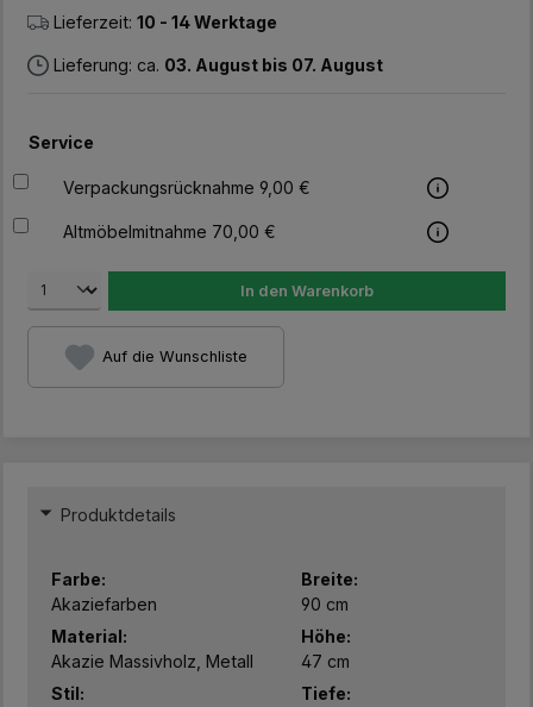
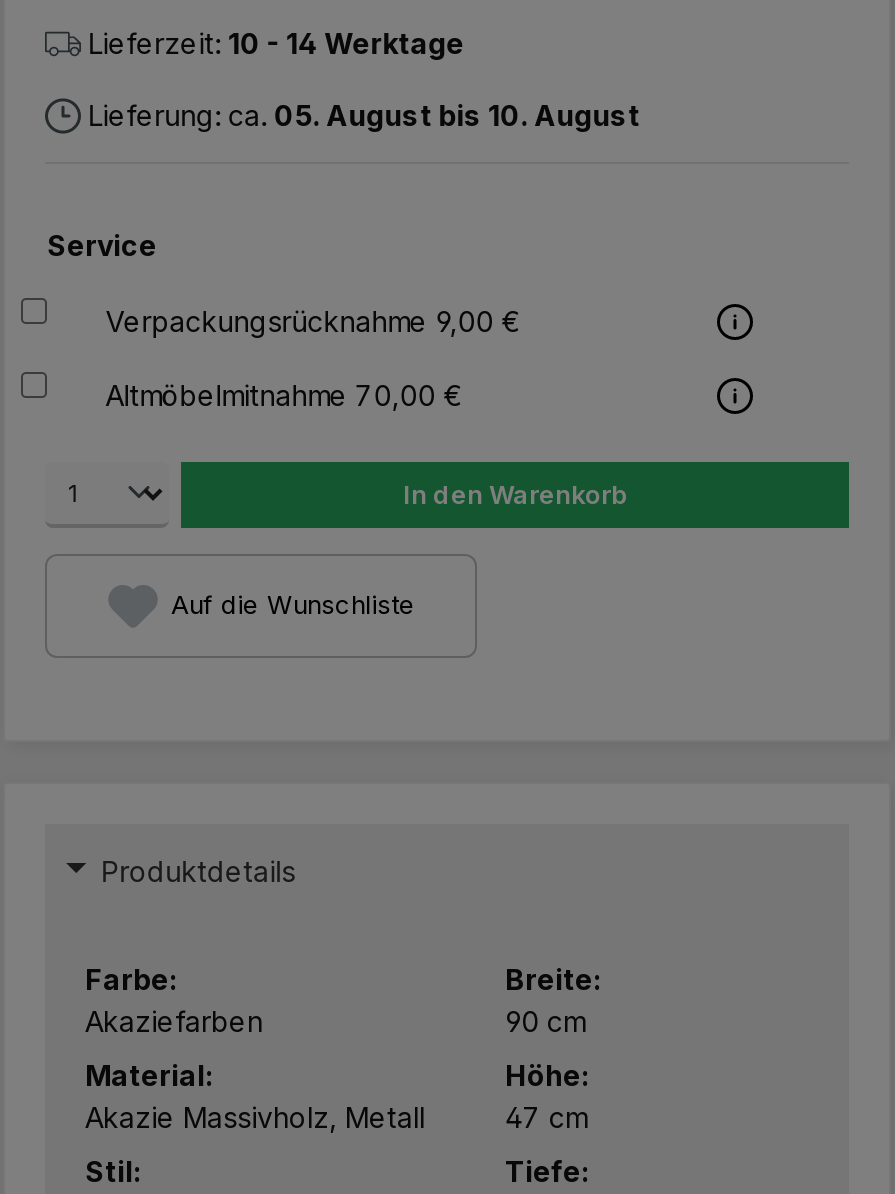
- Lieferung: ca. 03. August bis 07. August
+ Lieferung: ca. 05. August bis 10. August
